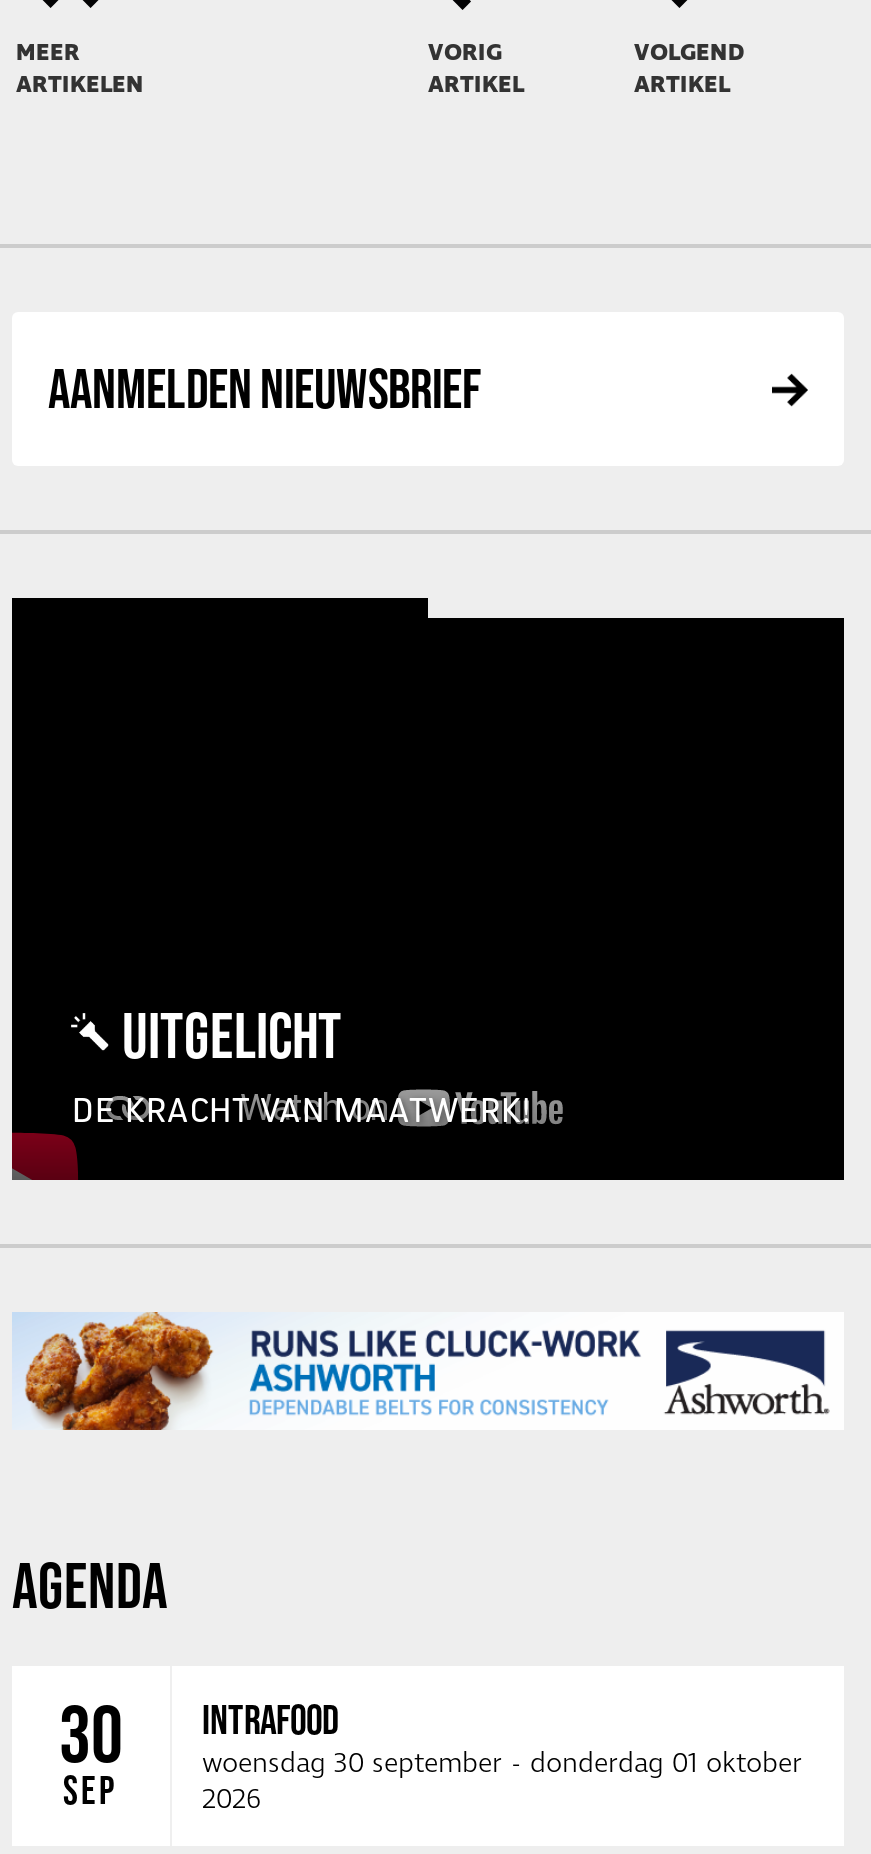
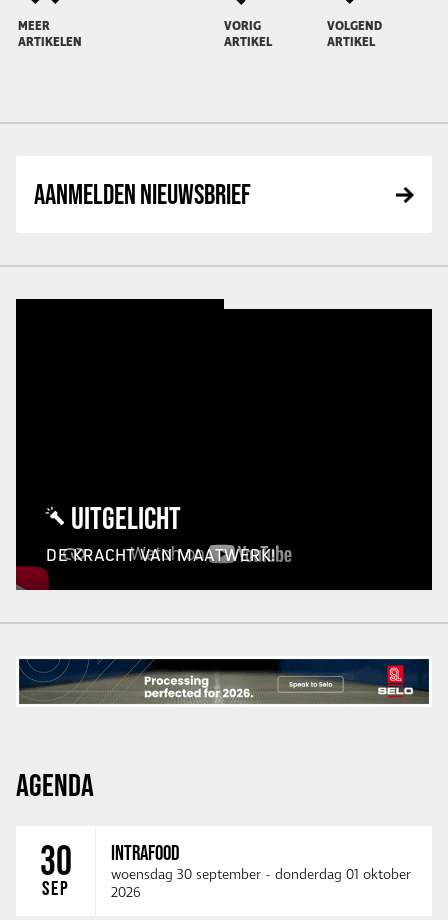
- [image]
+ [image]
